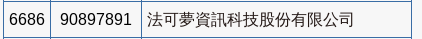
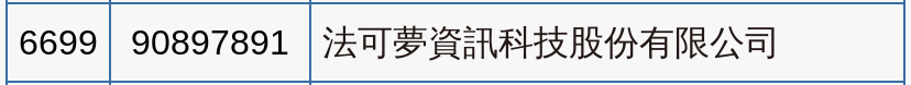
- 6686 90897891 法可夢資訊科技股份有限公司
+ 6699 90897891 法可夢資訊科技股份有限公司
